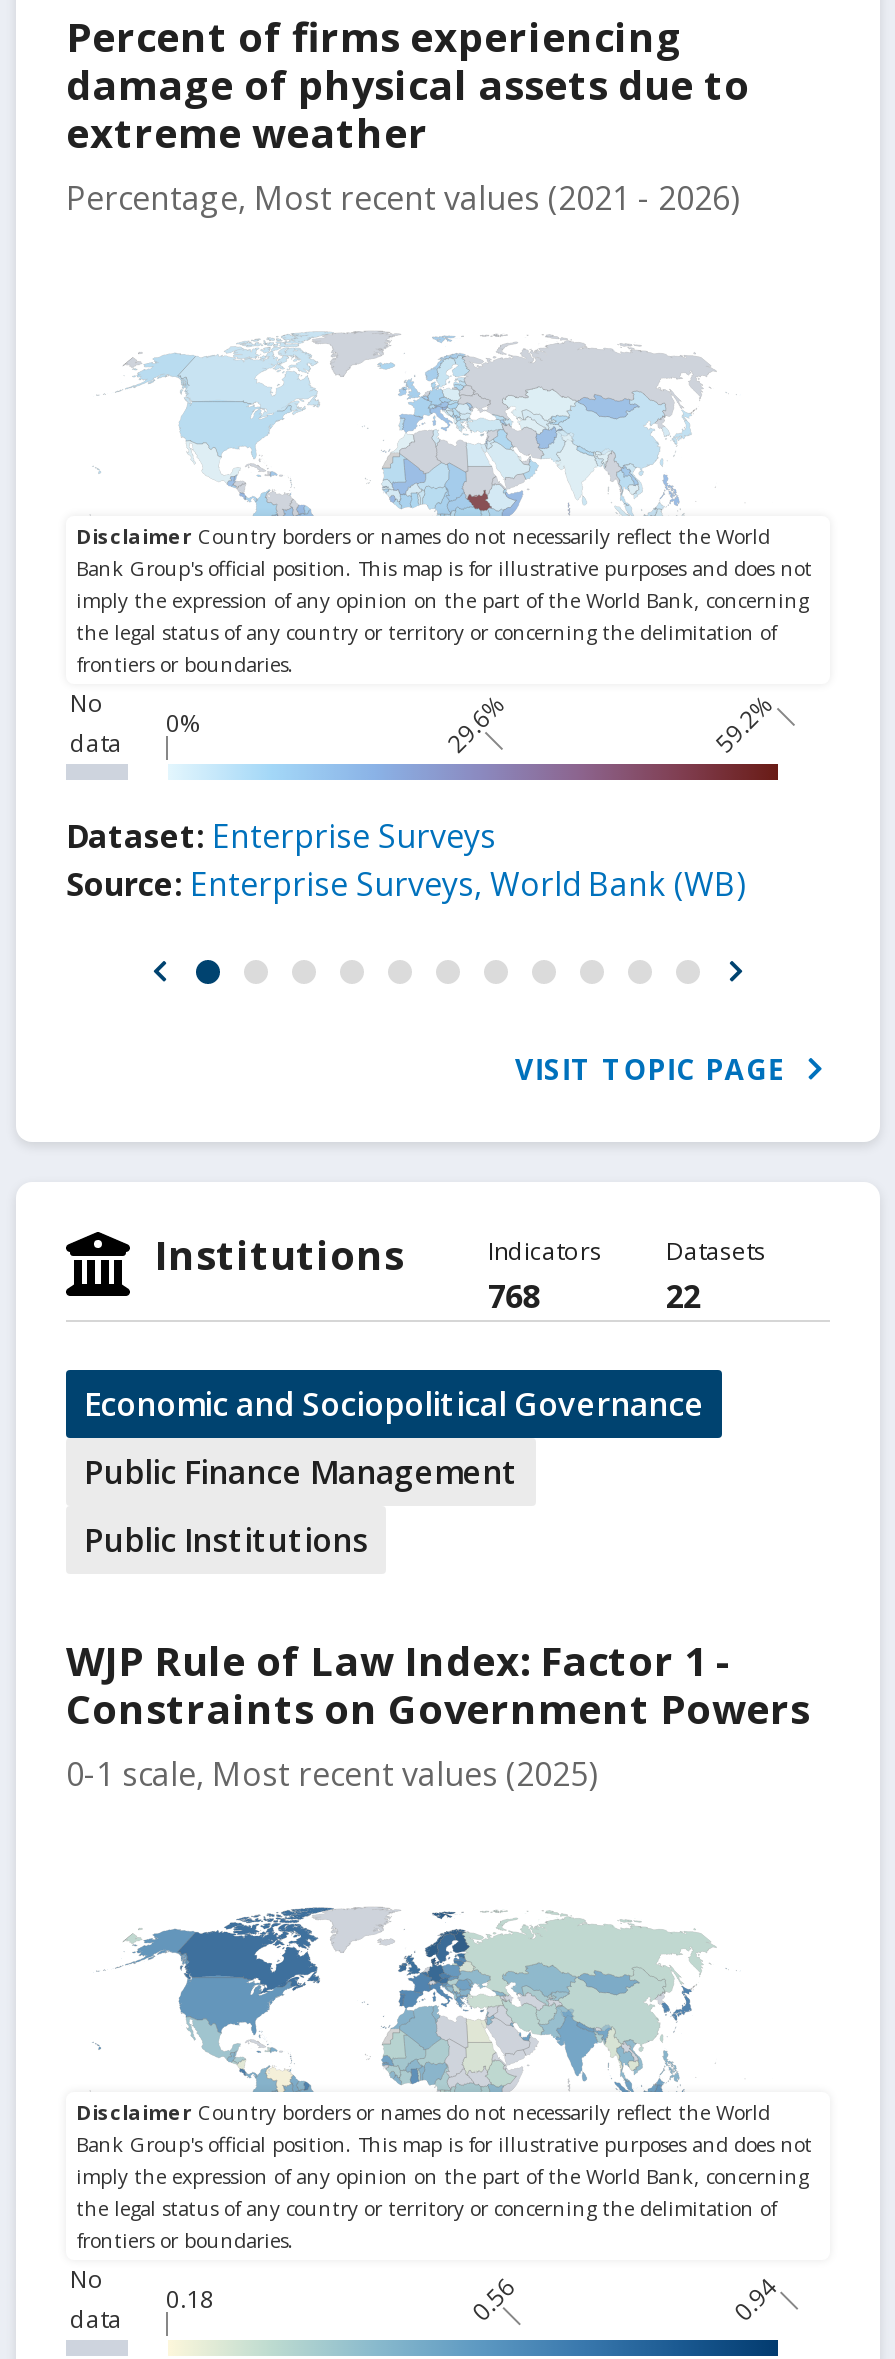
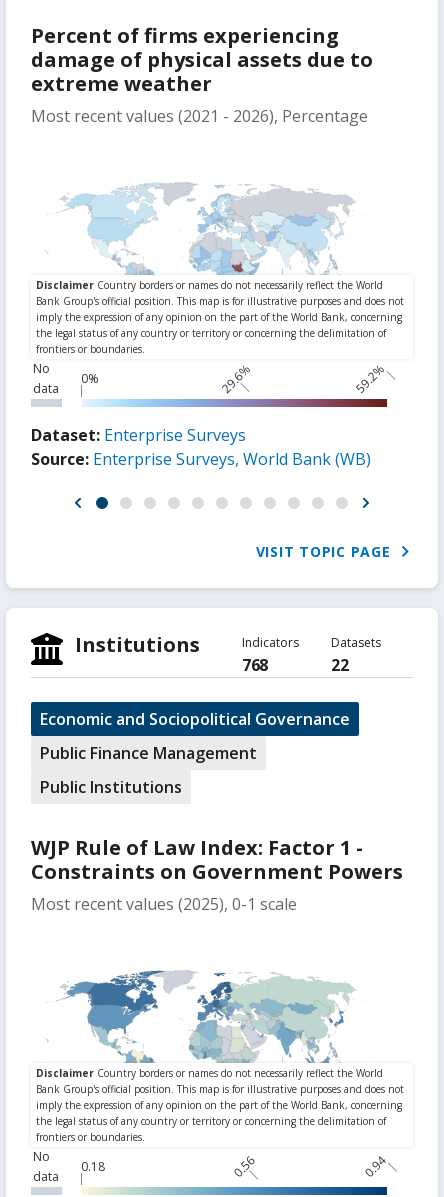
- Percentage, Most recent values (2021 - 2026)
+ Most recent values (2021 - 2026), Percentage

- 0-1 scale, Most recent values (2025)
+ Most recent values (2025), 0-1 scale
